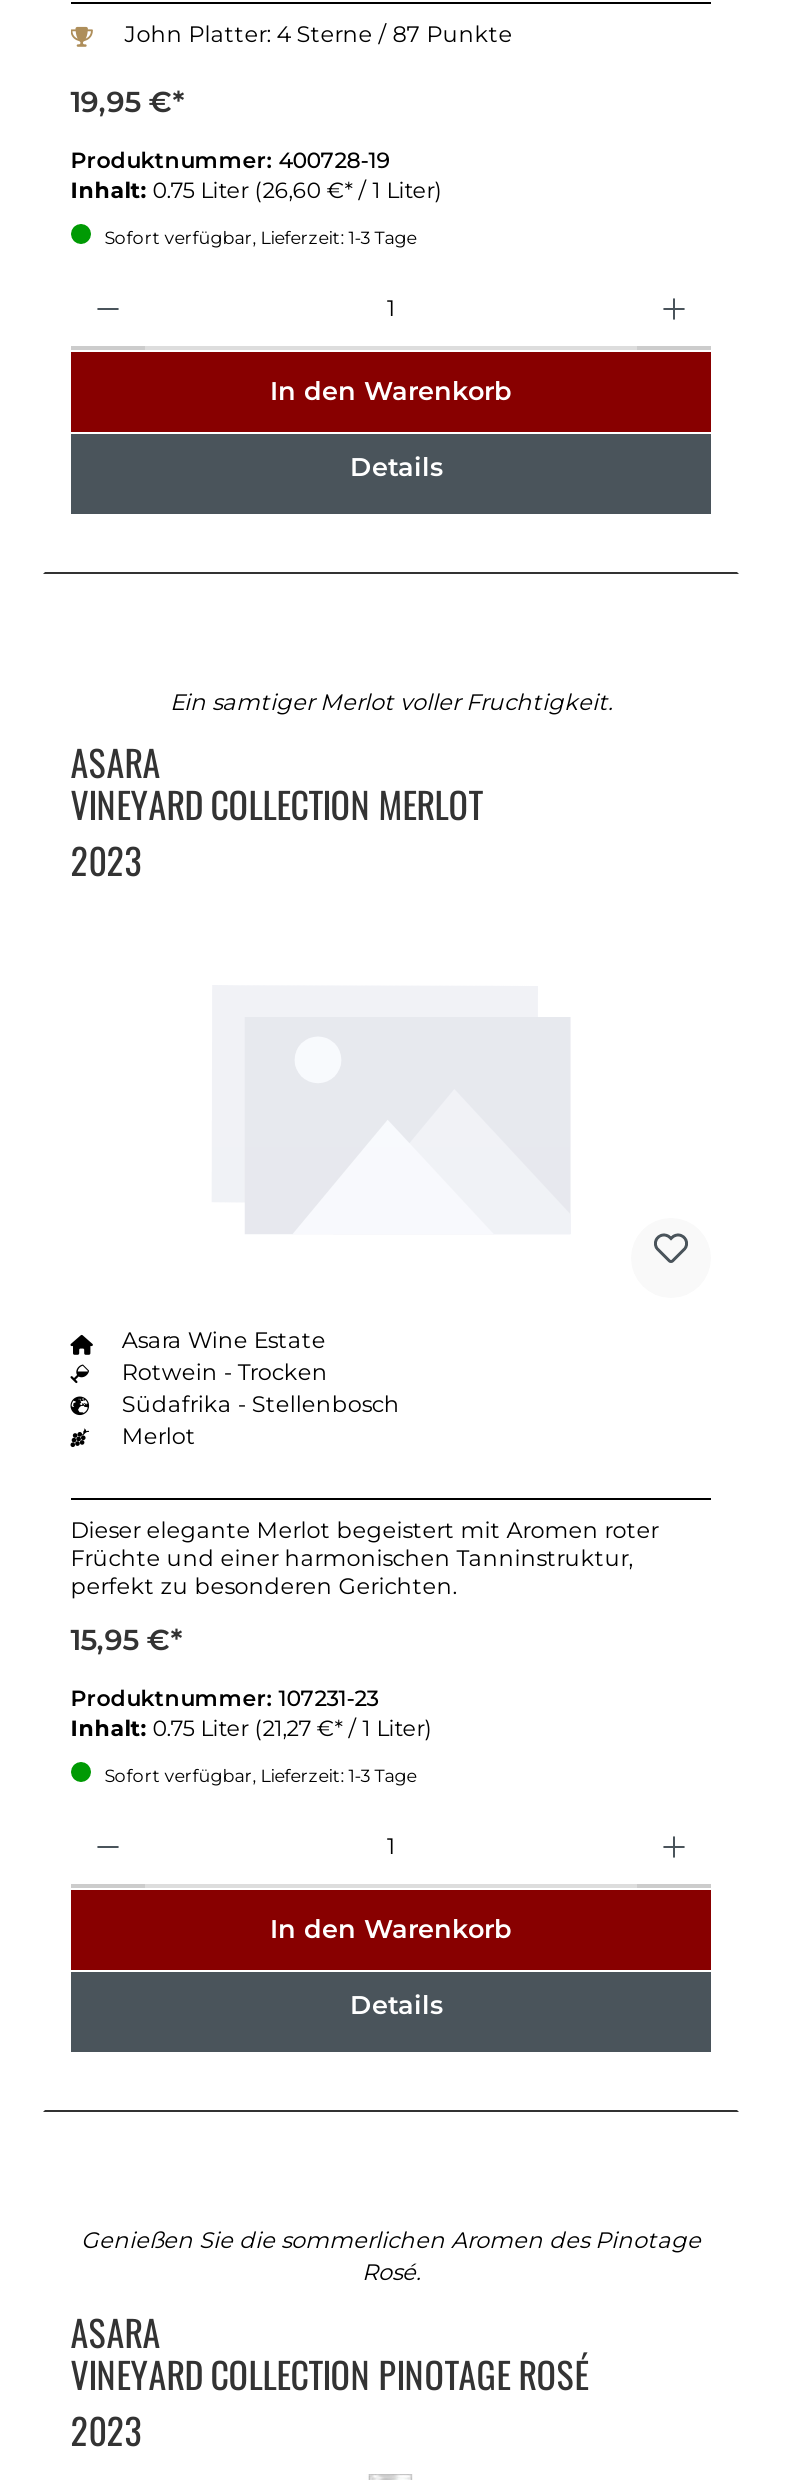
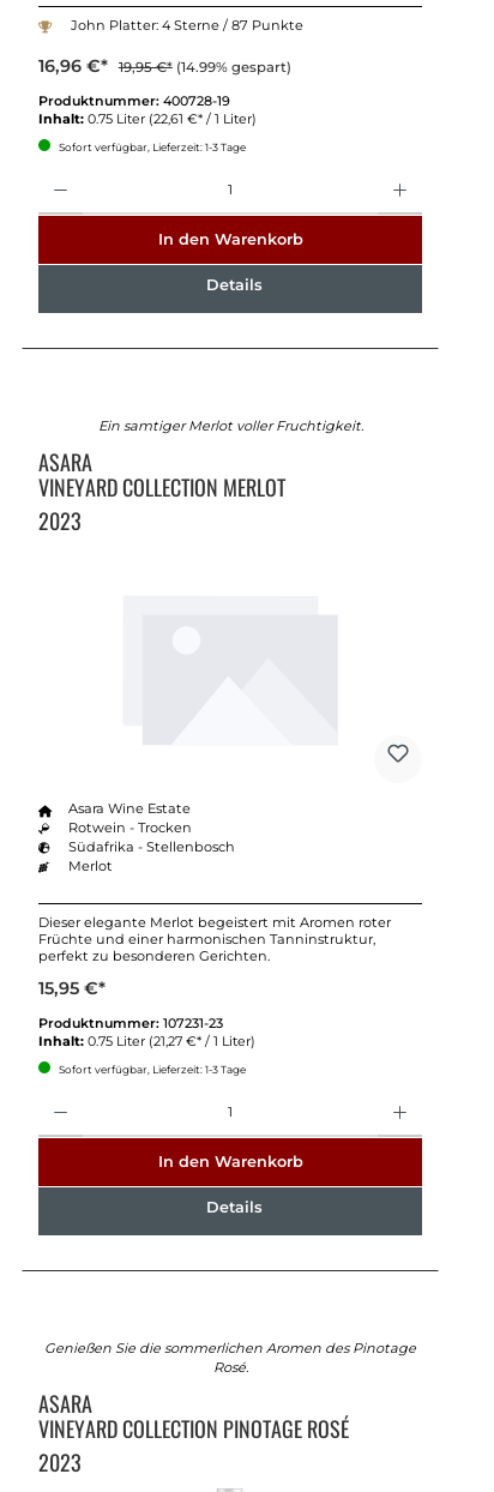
- 19,95 €*
+ 16,96 €* 19,95 €* (14.99% gespart)

- Inhalt: 0.75 Liter (26,60 €* / 1 Liter)
+ Inhalt: 0.75 Liter (22,61 €* / 1 Liter)
